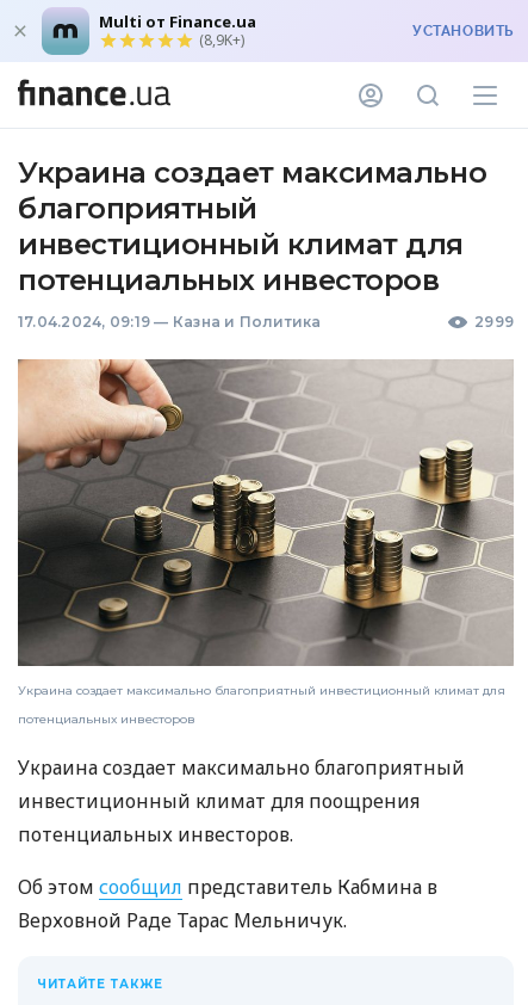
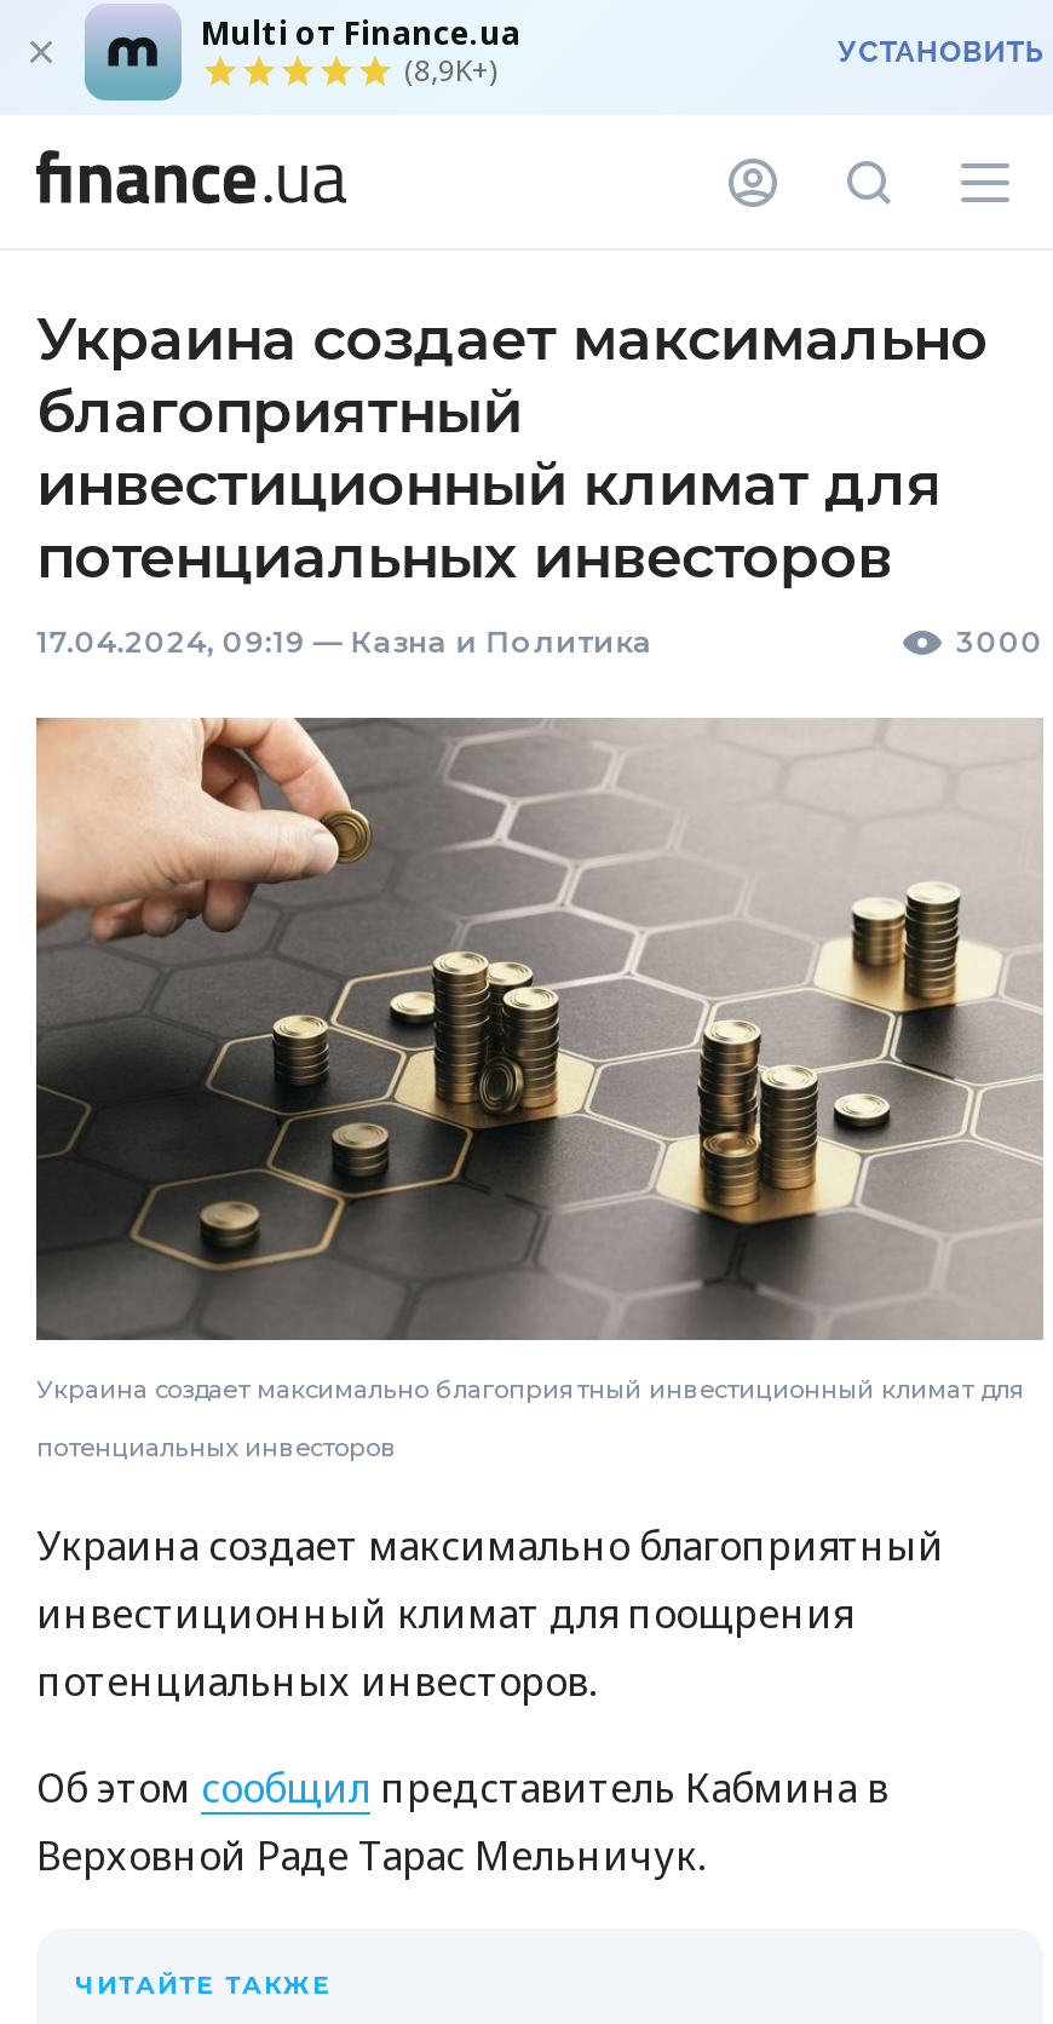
- 2999
+ 3000
